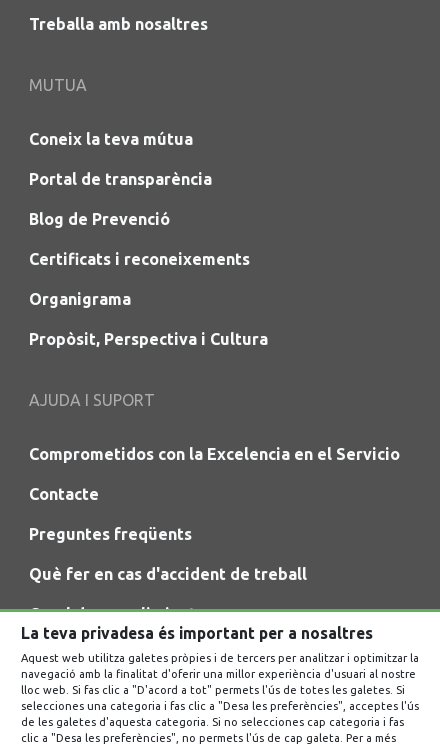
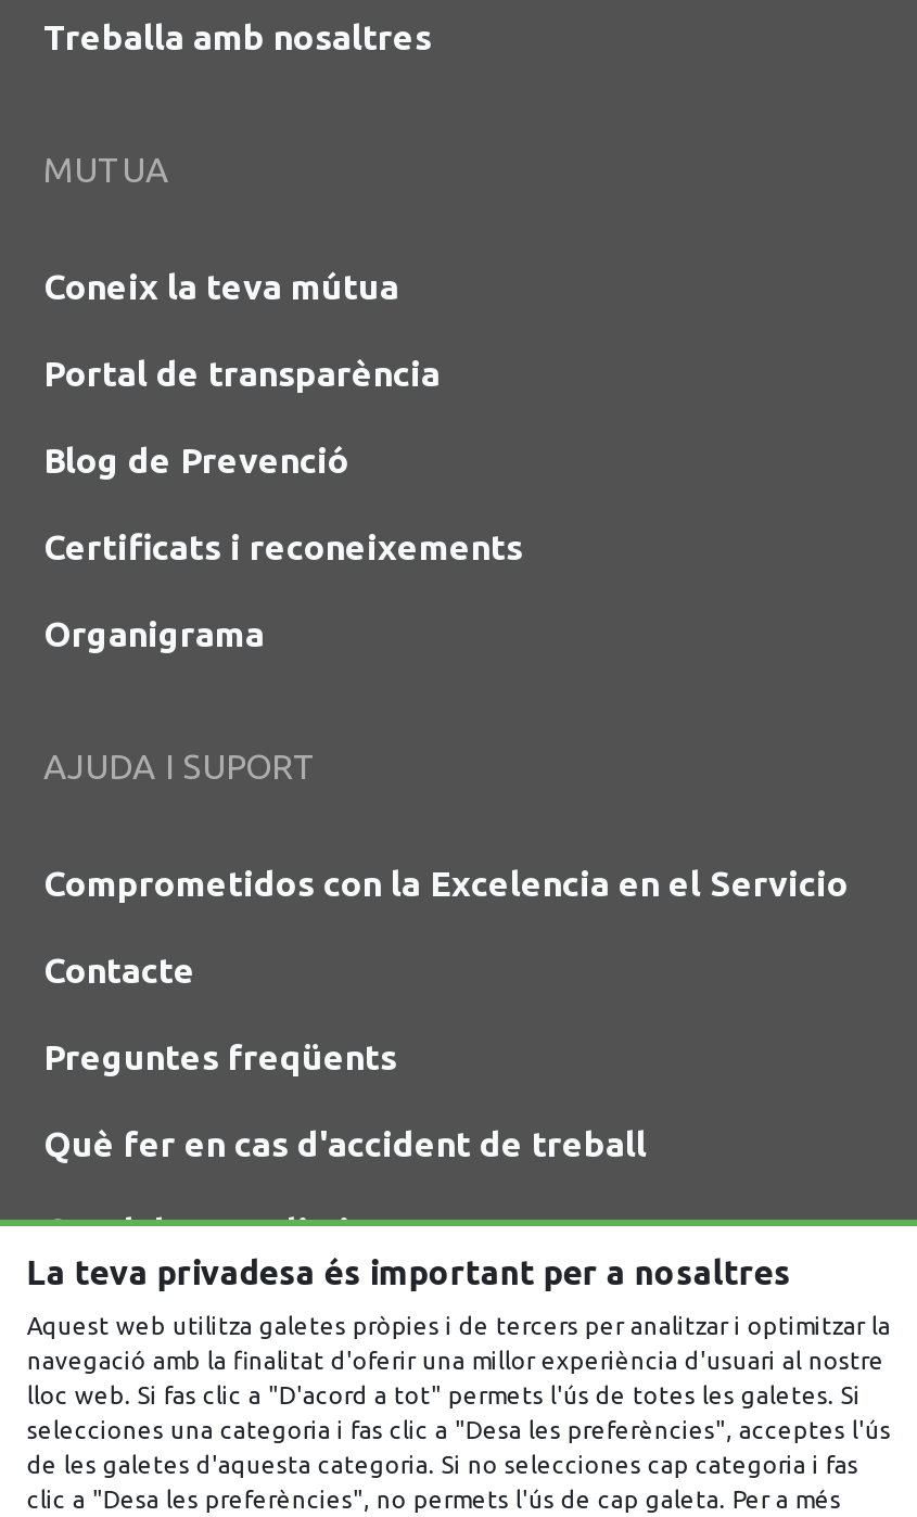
- Propòsit, Perspectiva i Cultura
